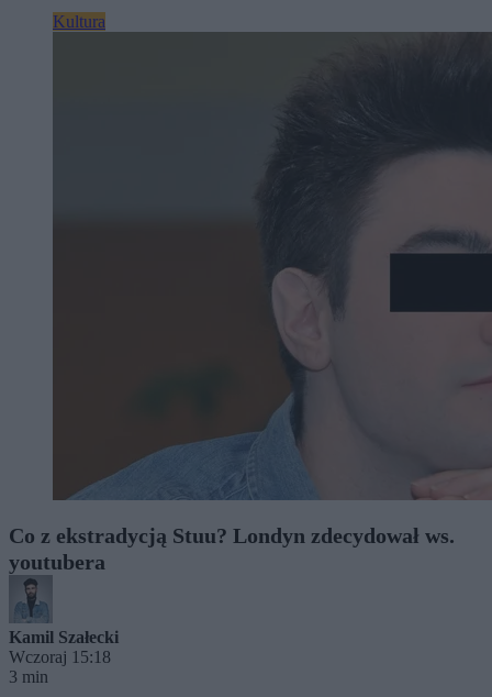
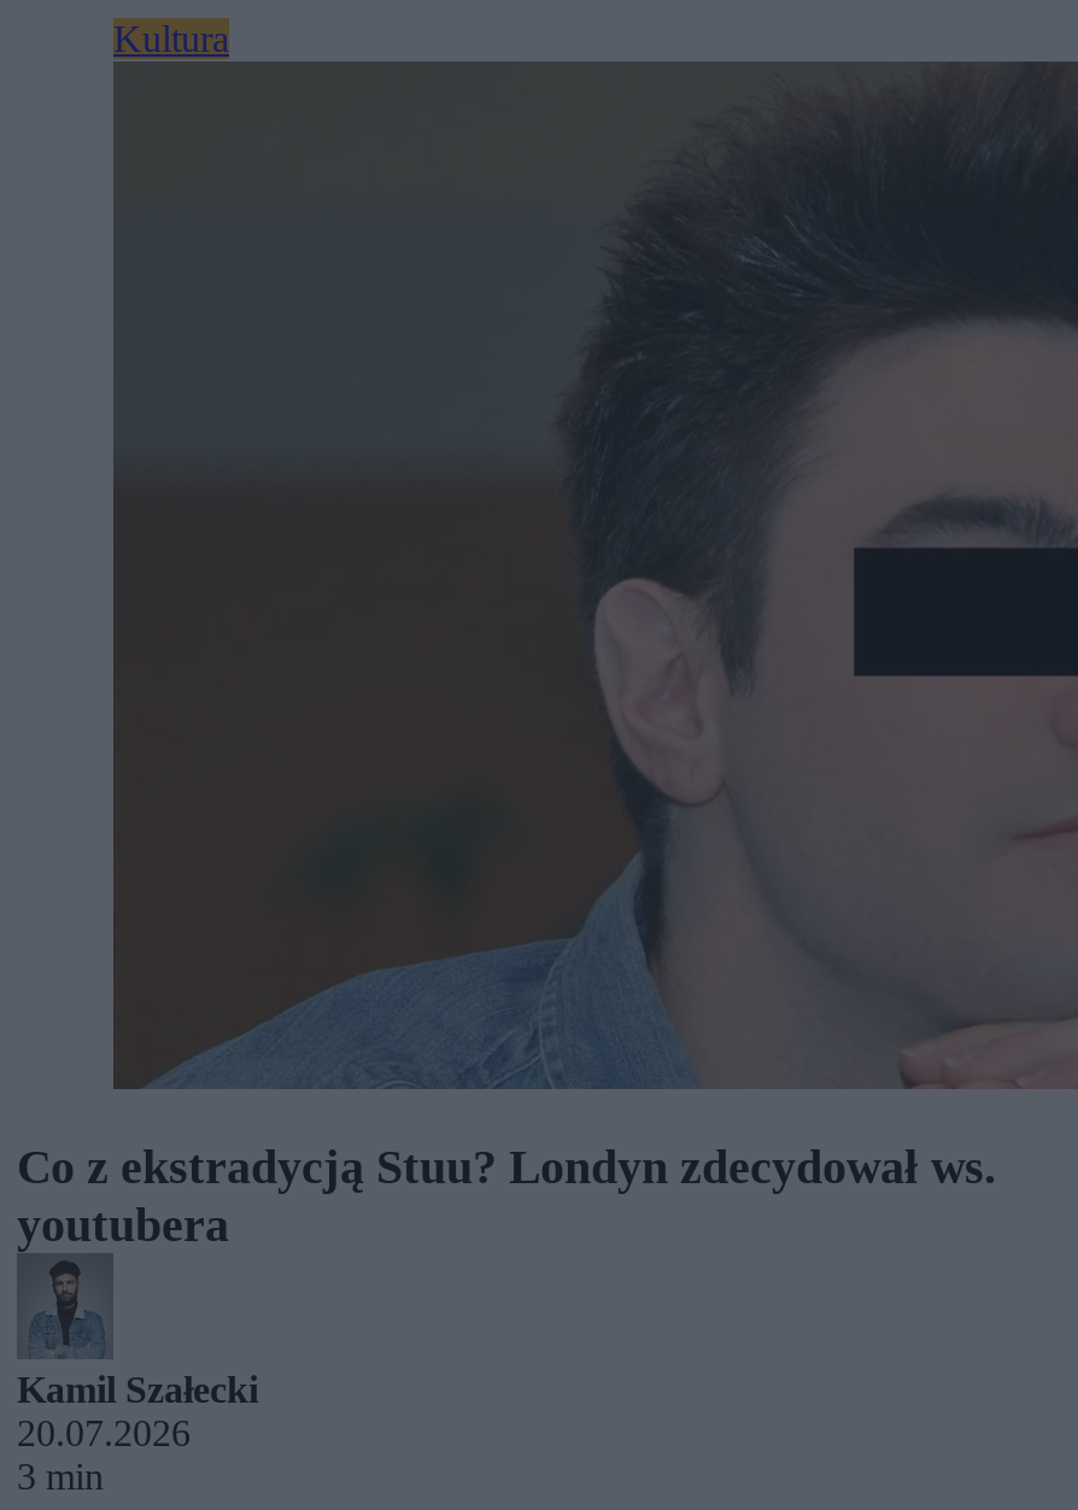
- Wczoraj 15:18
+ 20.07.2026
